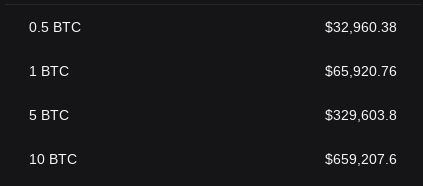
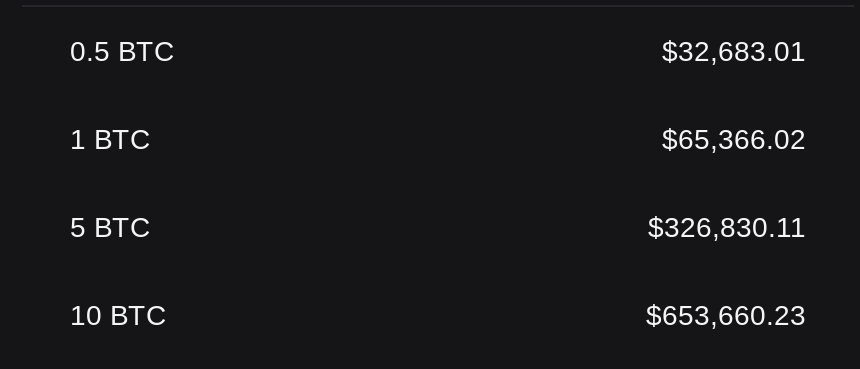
- $32,960.38
+ $32,683.01

- $65,920.76
+ $65,366.02

- $329,603.8
+ $326,830.11

- $659,207.6
+ $653,660.23
